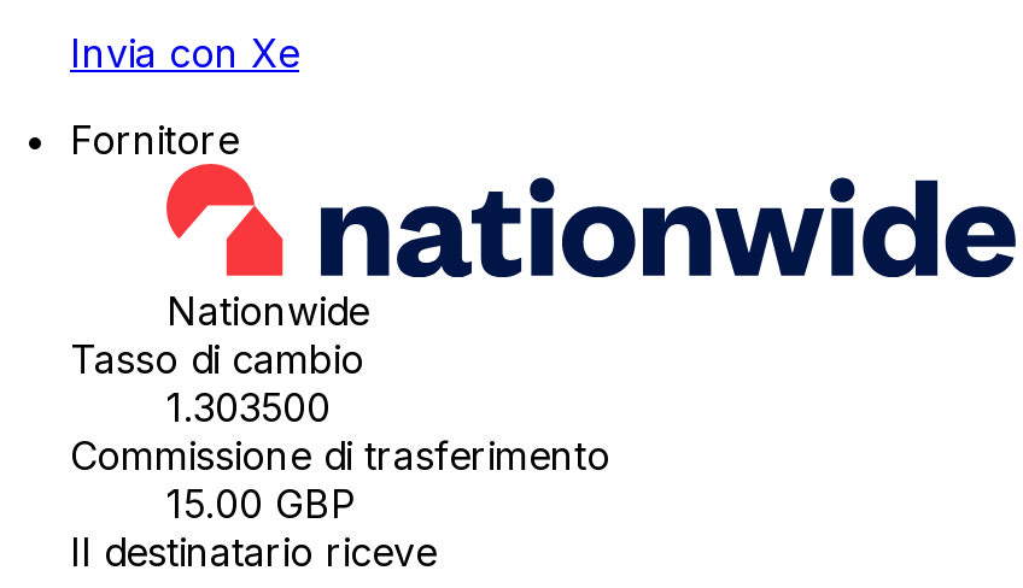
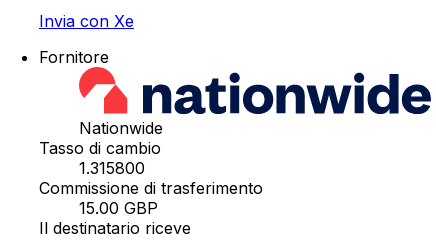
- 1.303500
+ 1.315800
